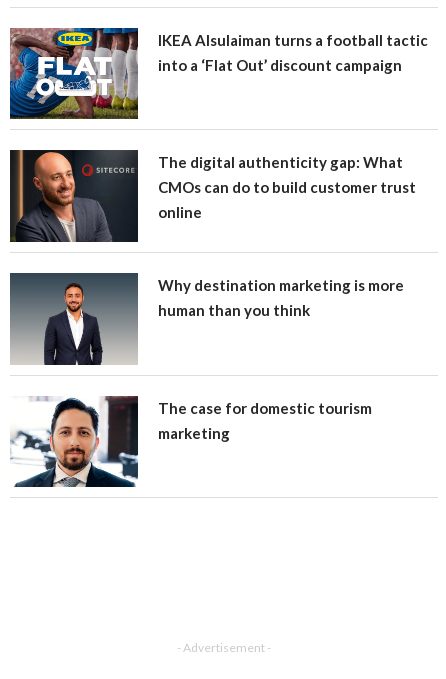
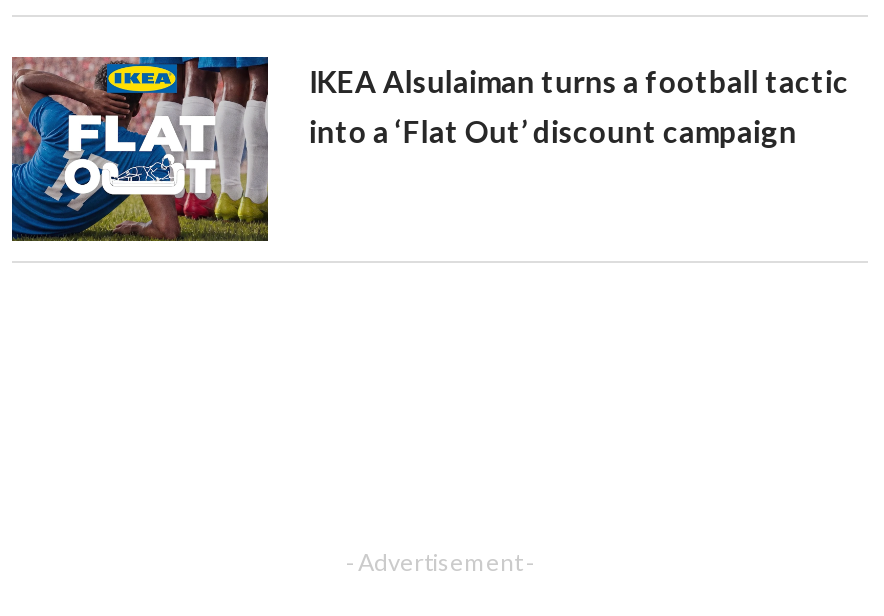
- [image]
- The digital authenticity gap: What
- CMOs can do to build customer trust
- online

- [image]
- Why destination marketing is more
- human than you think

- [image]
- The case for domestic tourism
- marketing
